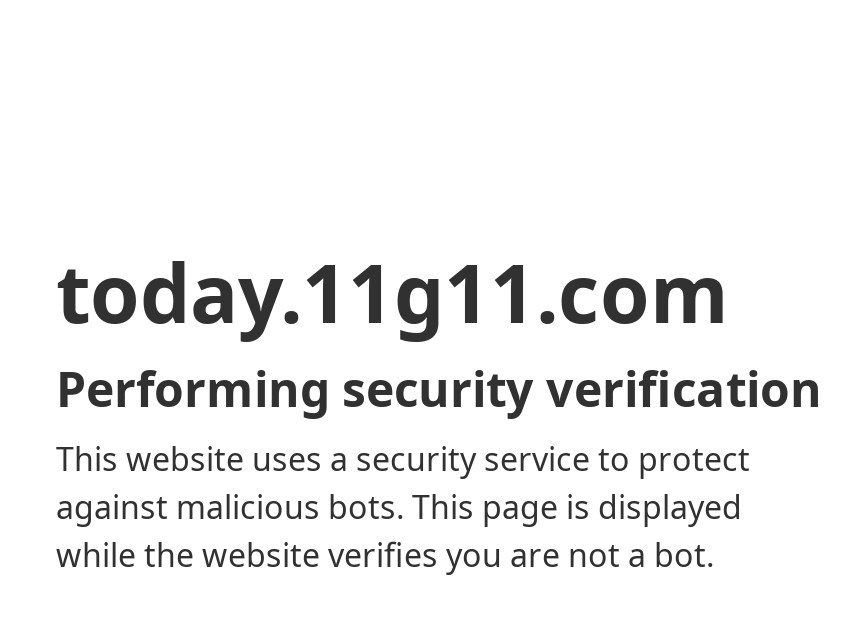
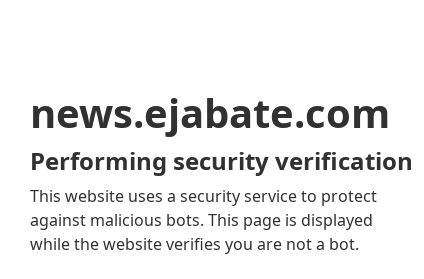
- today.11g11.com
+ news.ejabate.com
